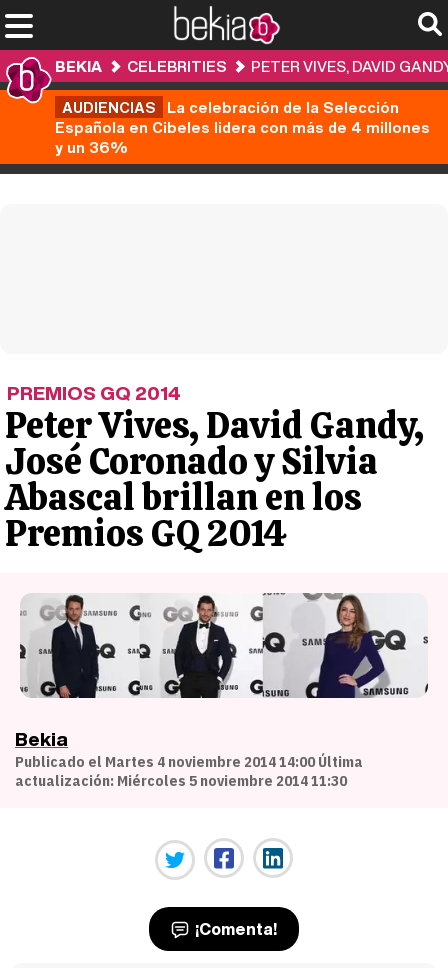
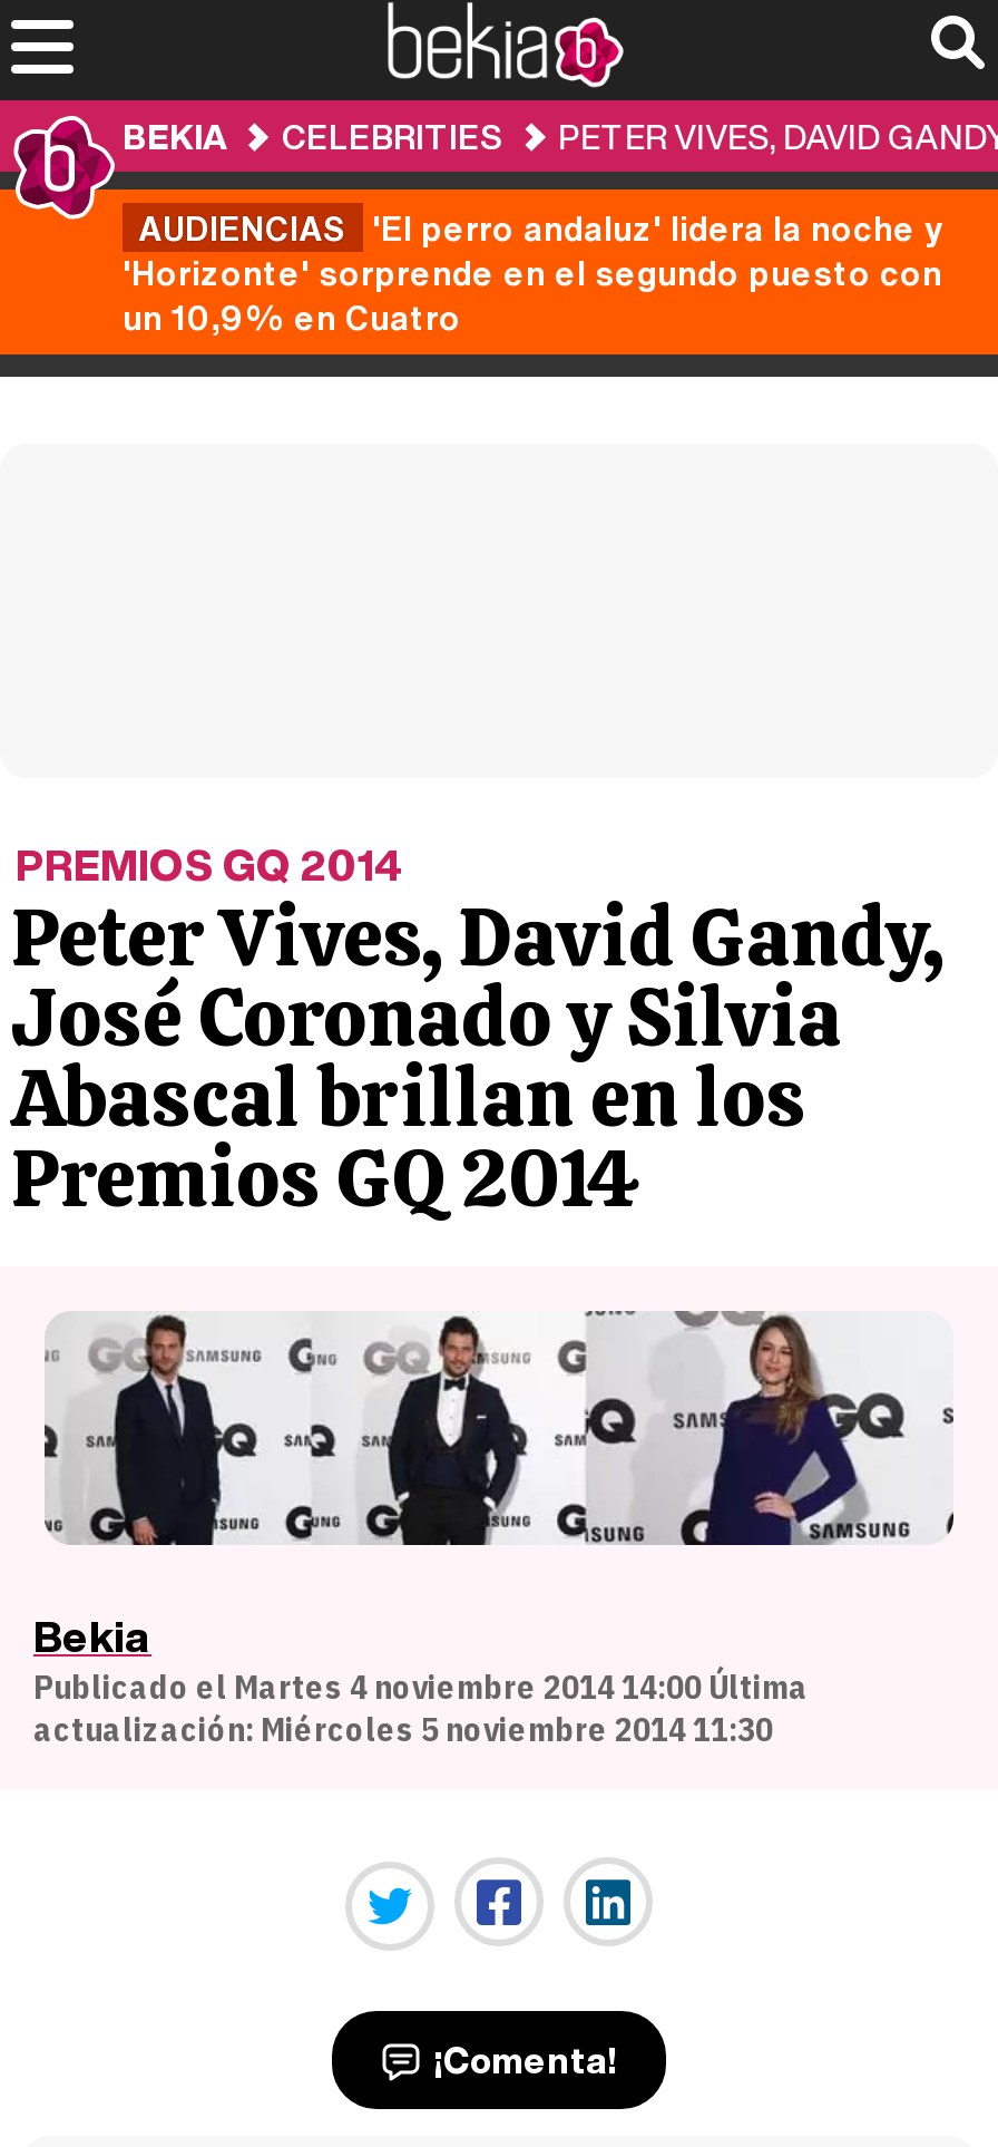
- AUDIENCIAS La celebración de la Selección
- Española en Cibeles lidera con más de 4 millones
- y un 36%
+ AUDIENCIAS 'El perro andaluz' lidera la noche y
+ 'Horizonte' sorprende en el segundo puesto con
+ un 10,9% en Cuatro
